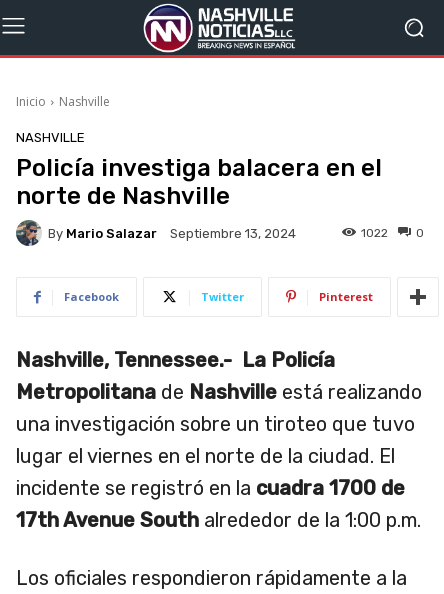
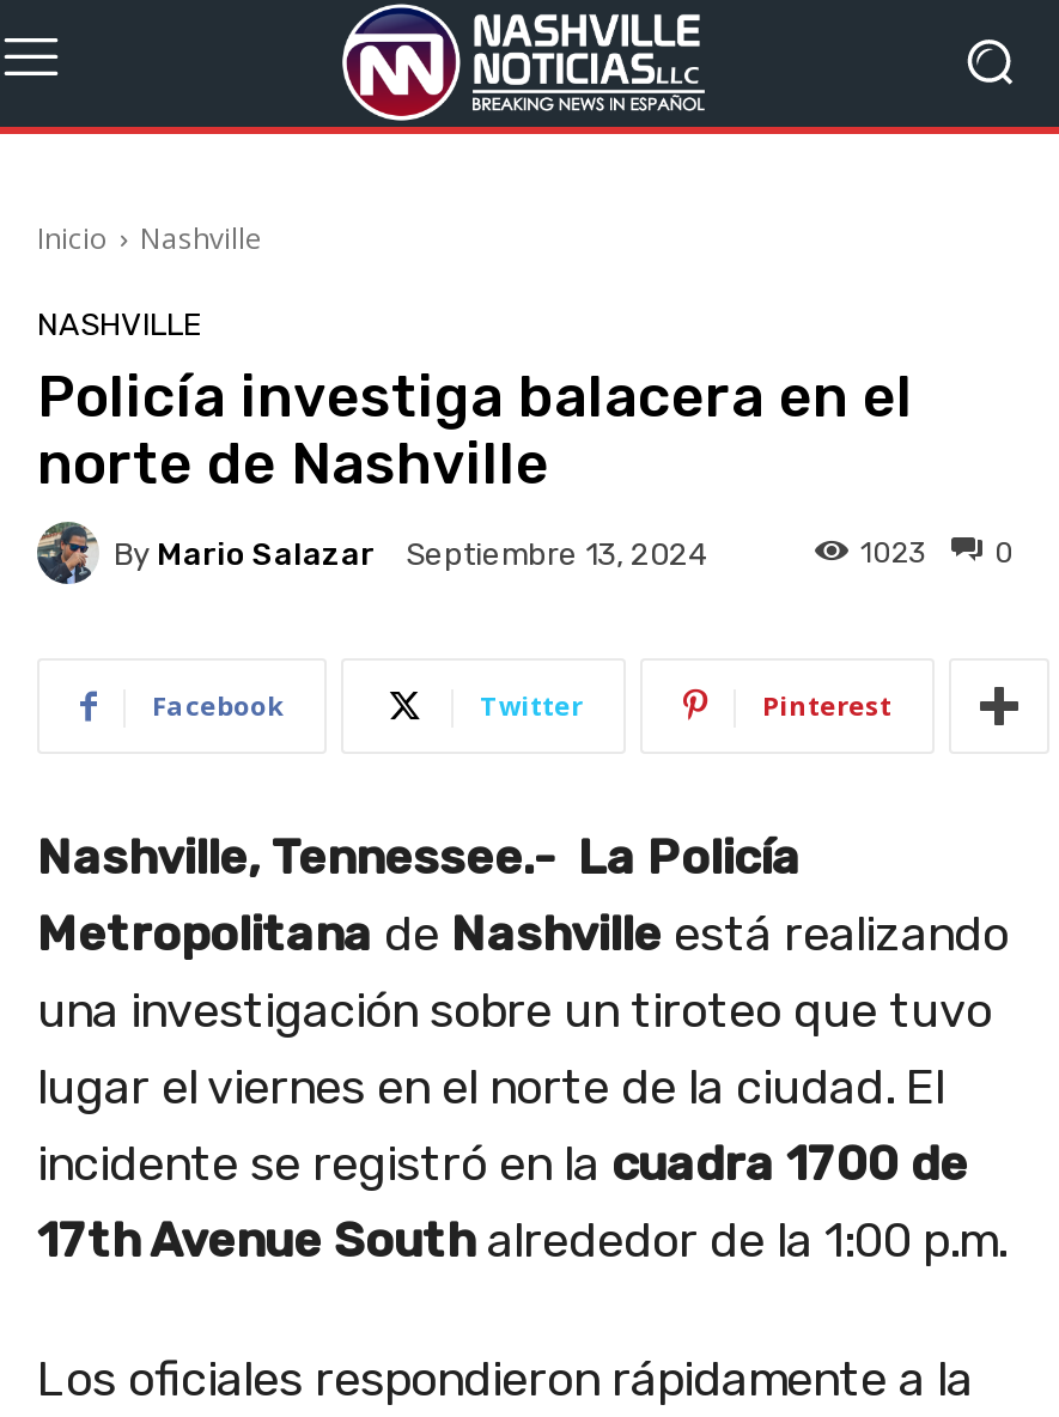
- 1022 0
+ 1023 0
